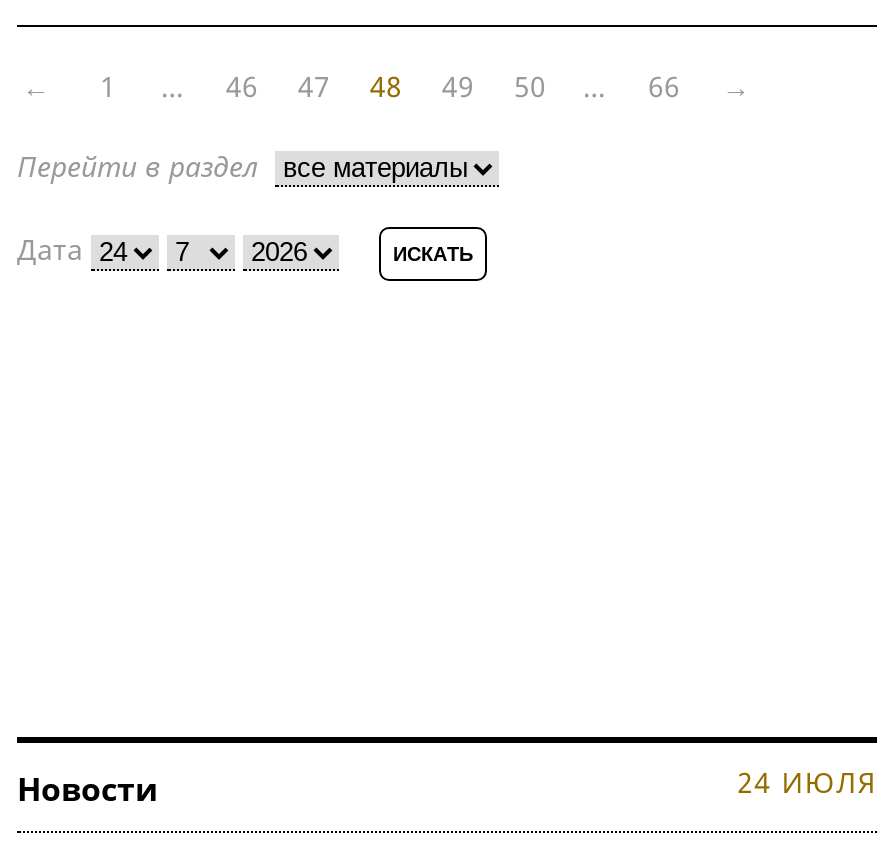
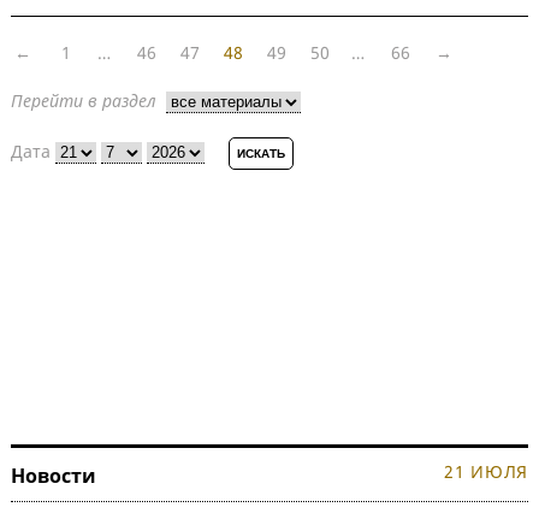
- 24 ИЮЛЯ
+ 21 ИЮЛЯ
